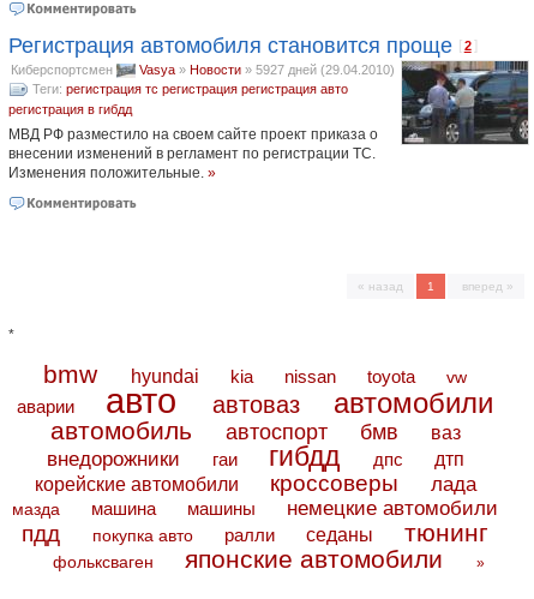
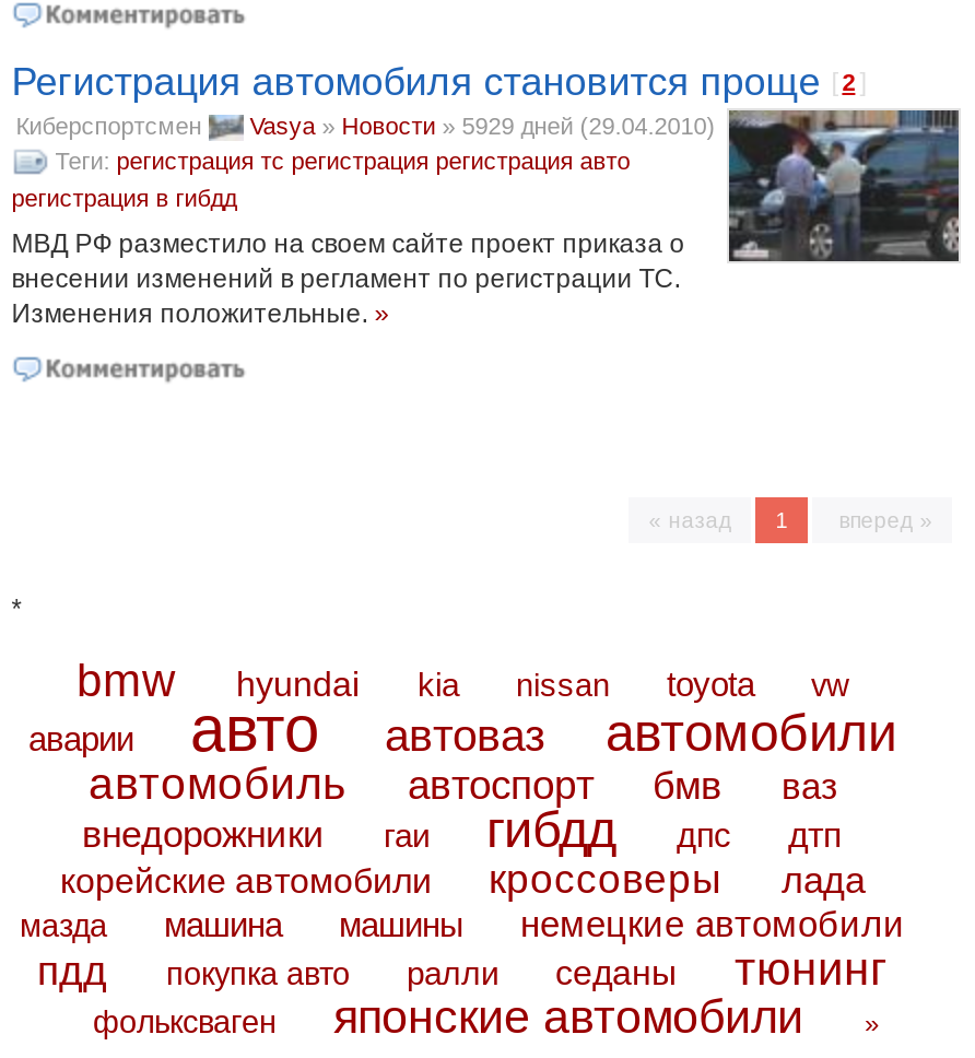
- Vasya» Новости» 5927 дней (29.04.2010)
+ Vasya» Новости» 5929 дней (29.04.2010)
